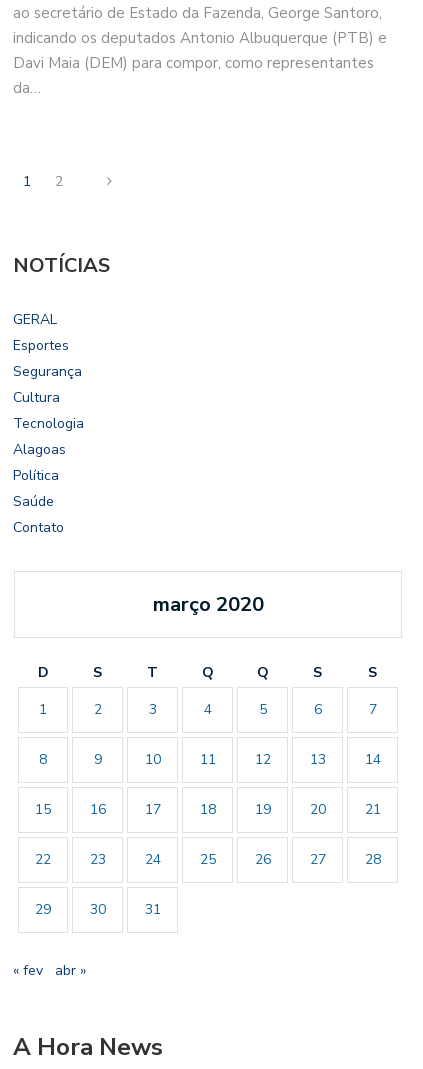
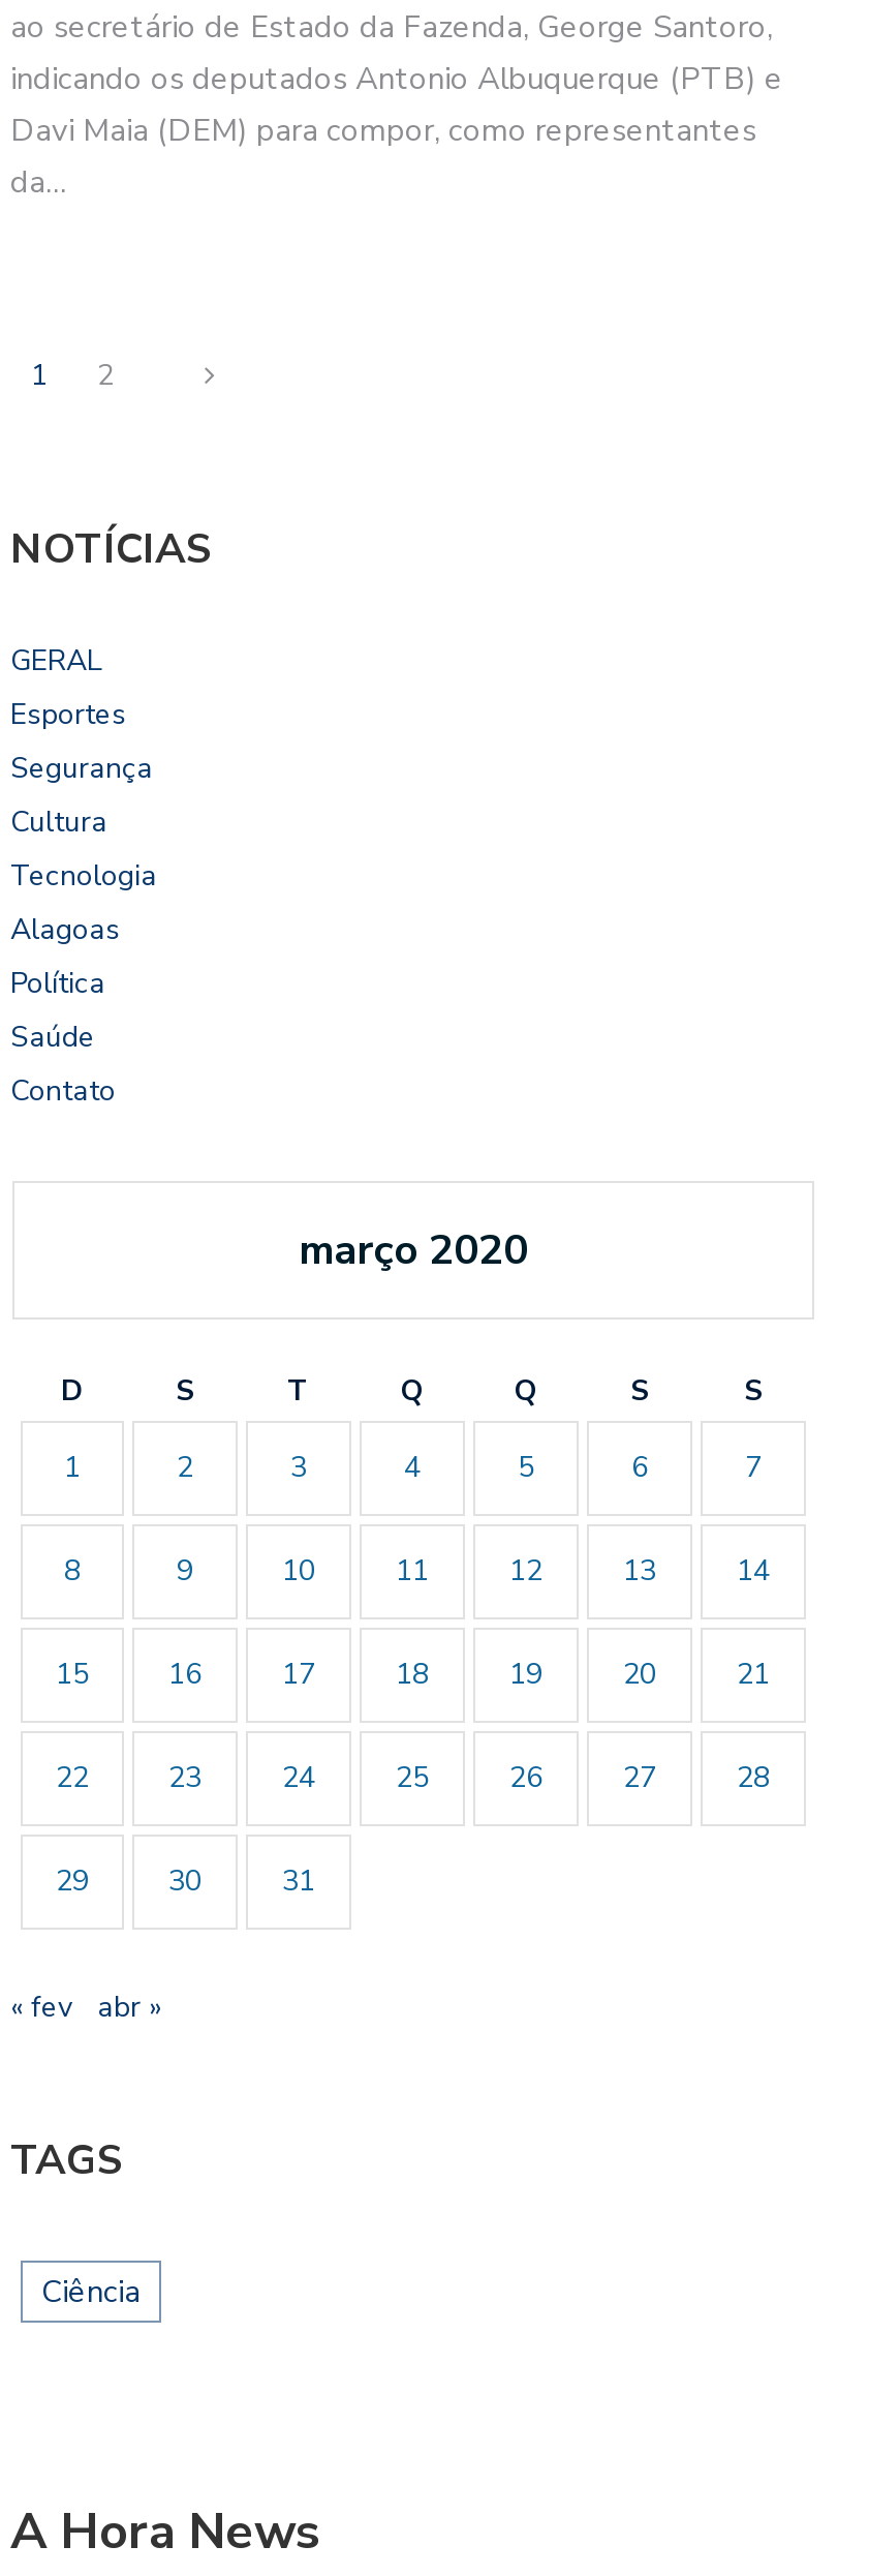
+ TAGS
+ Ciência
